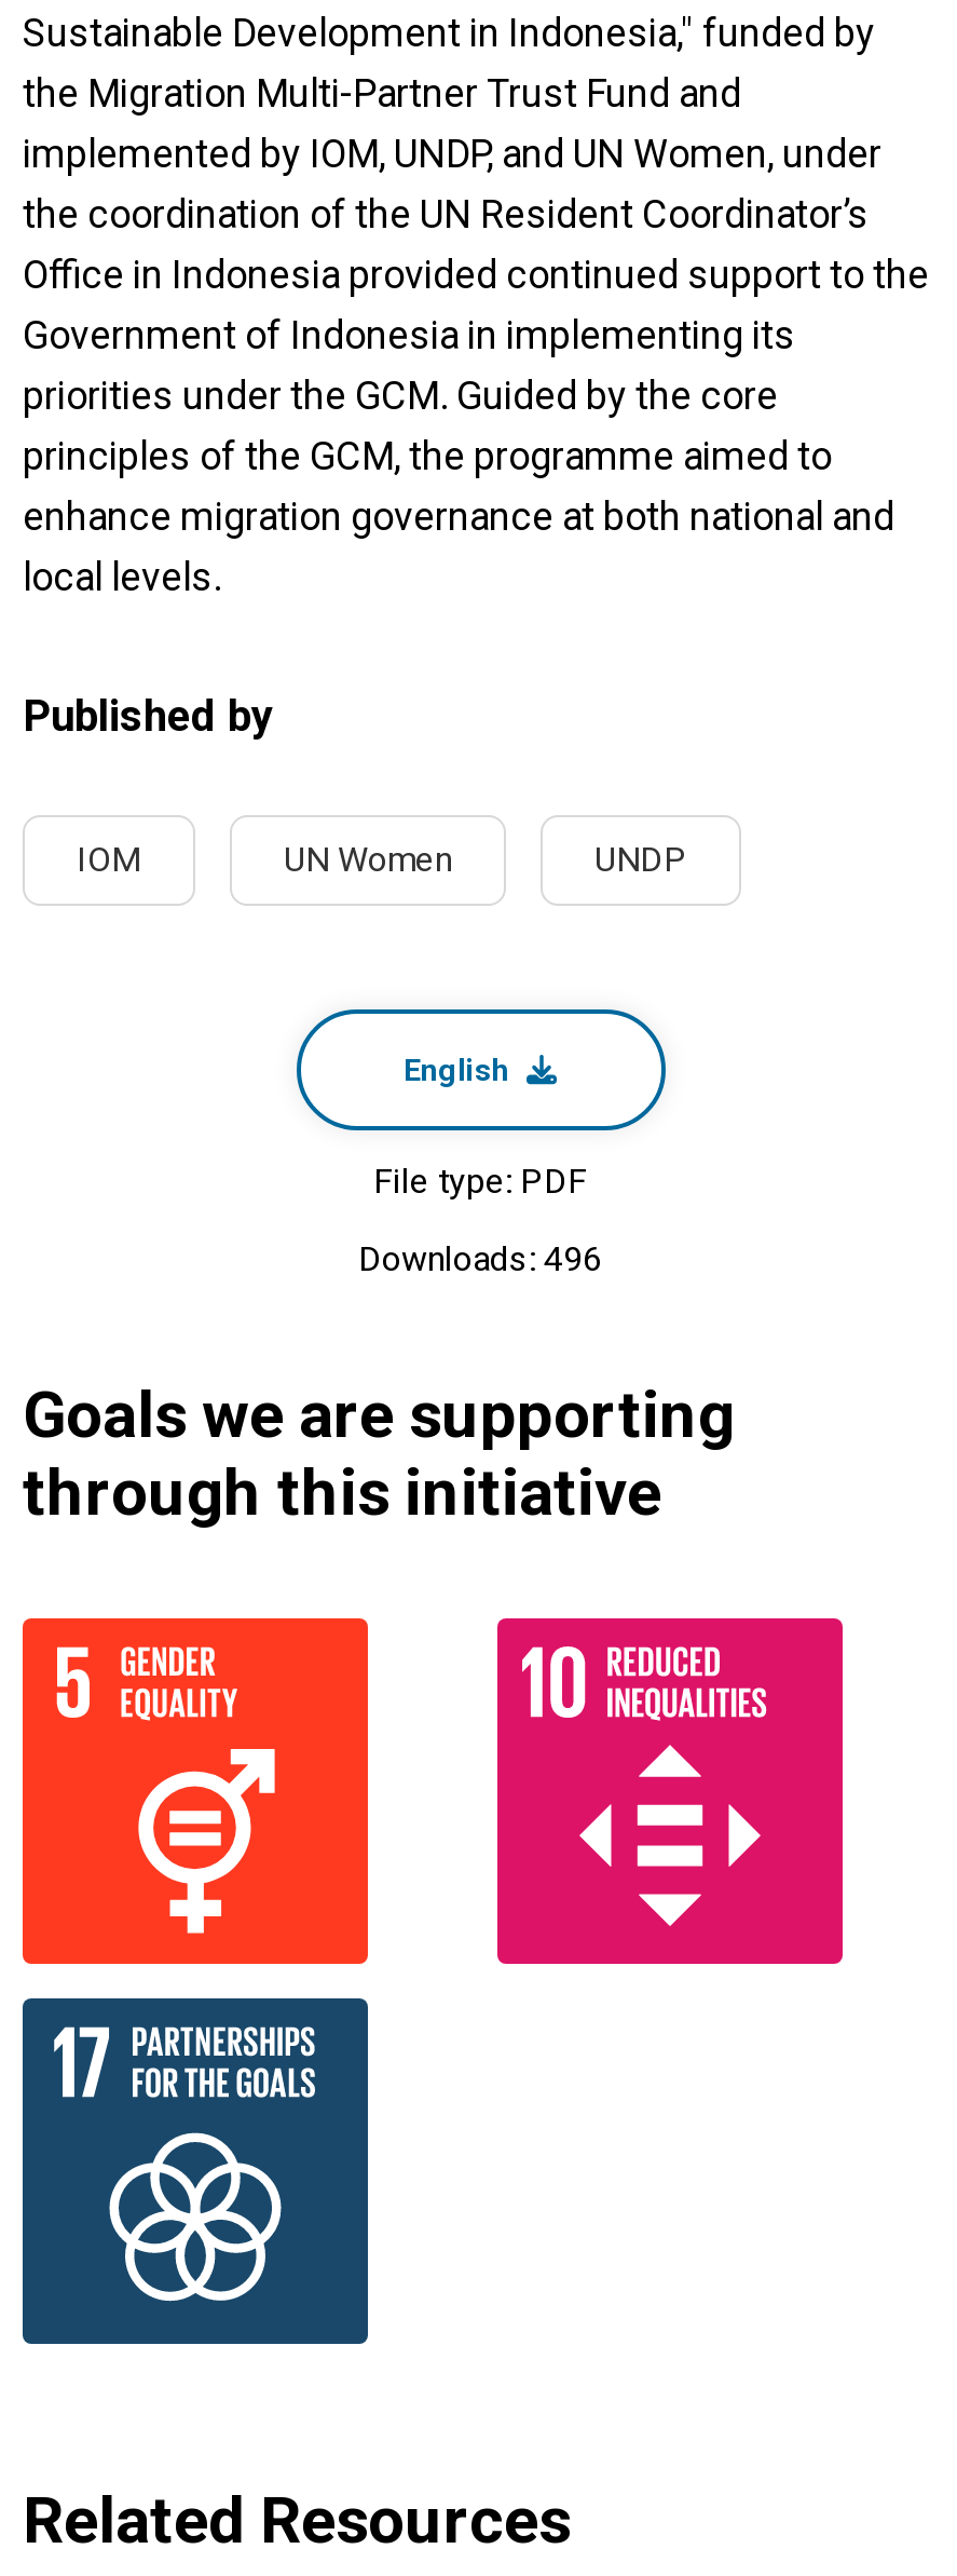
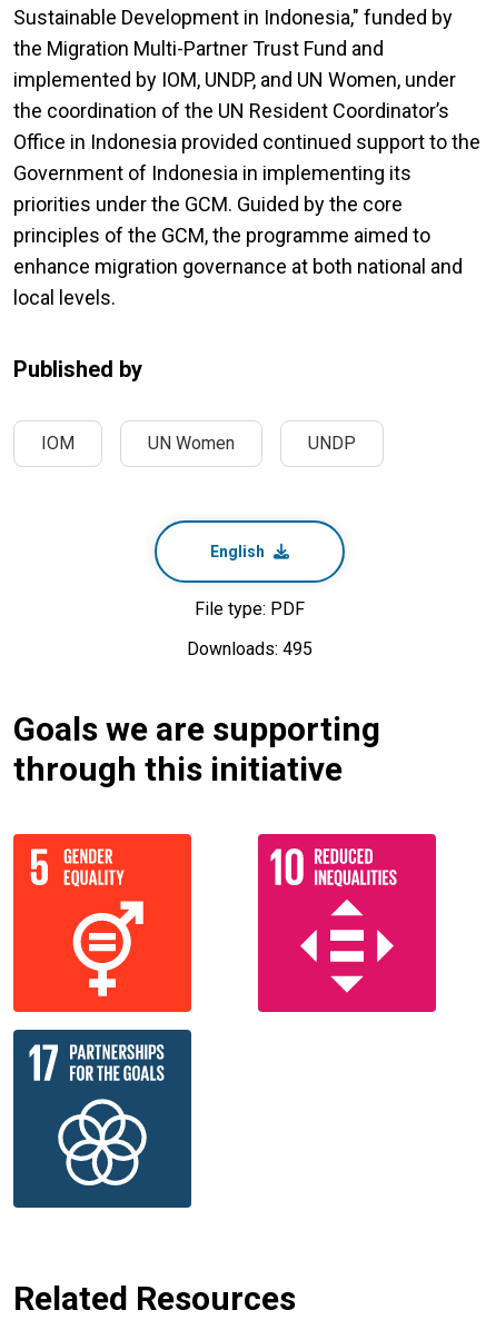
- Downloads: 496
+ Downloads: 495
